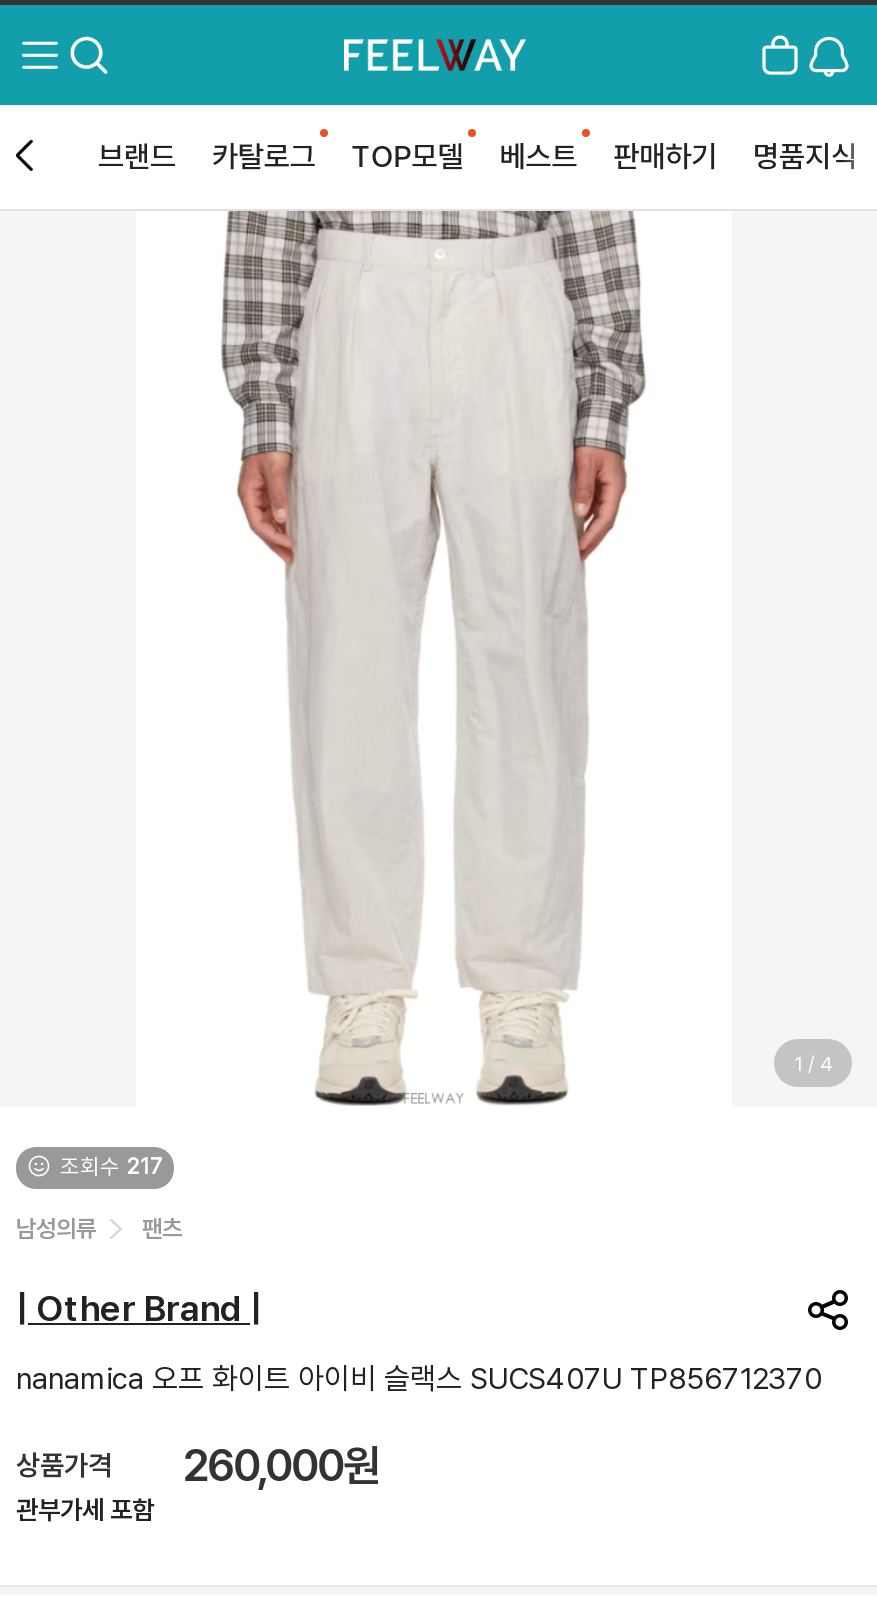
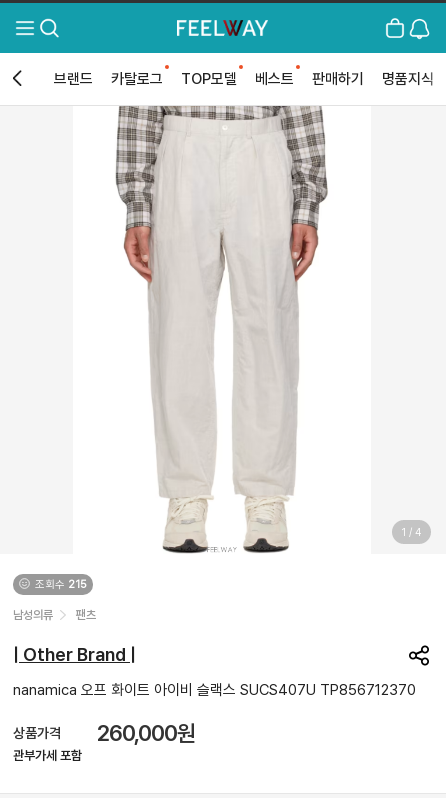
- 조회수 217
+ 조회수 215
